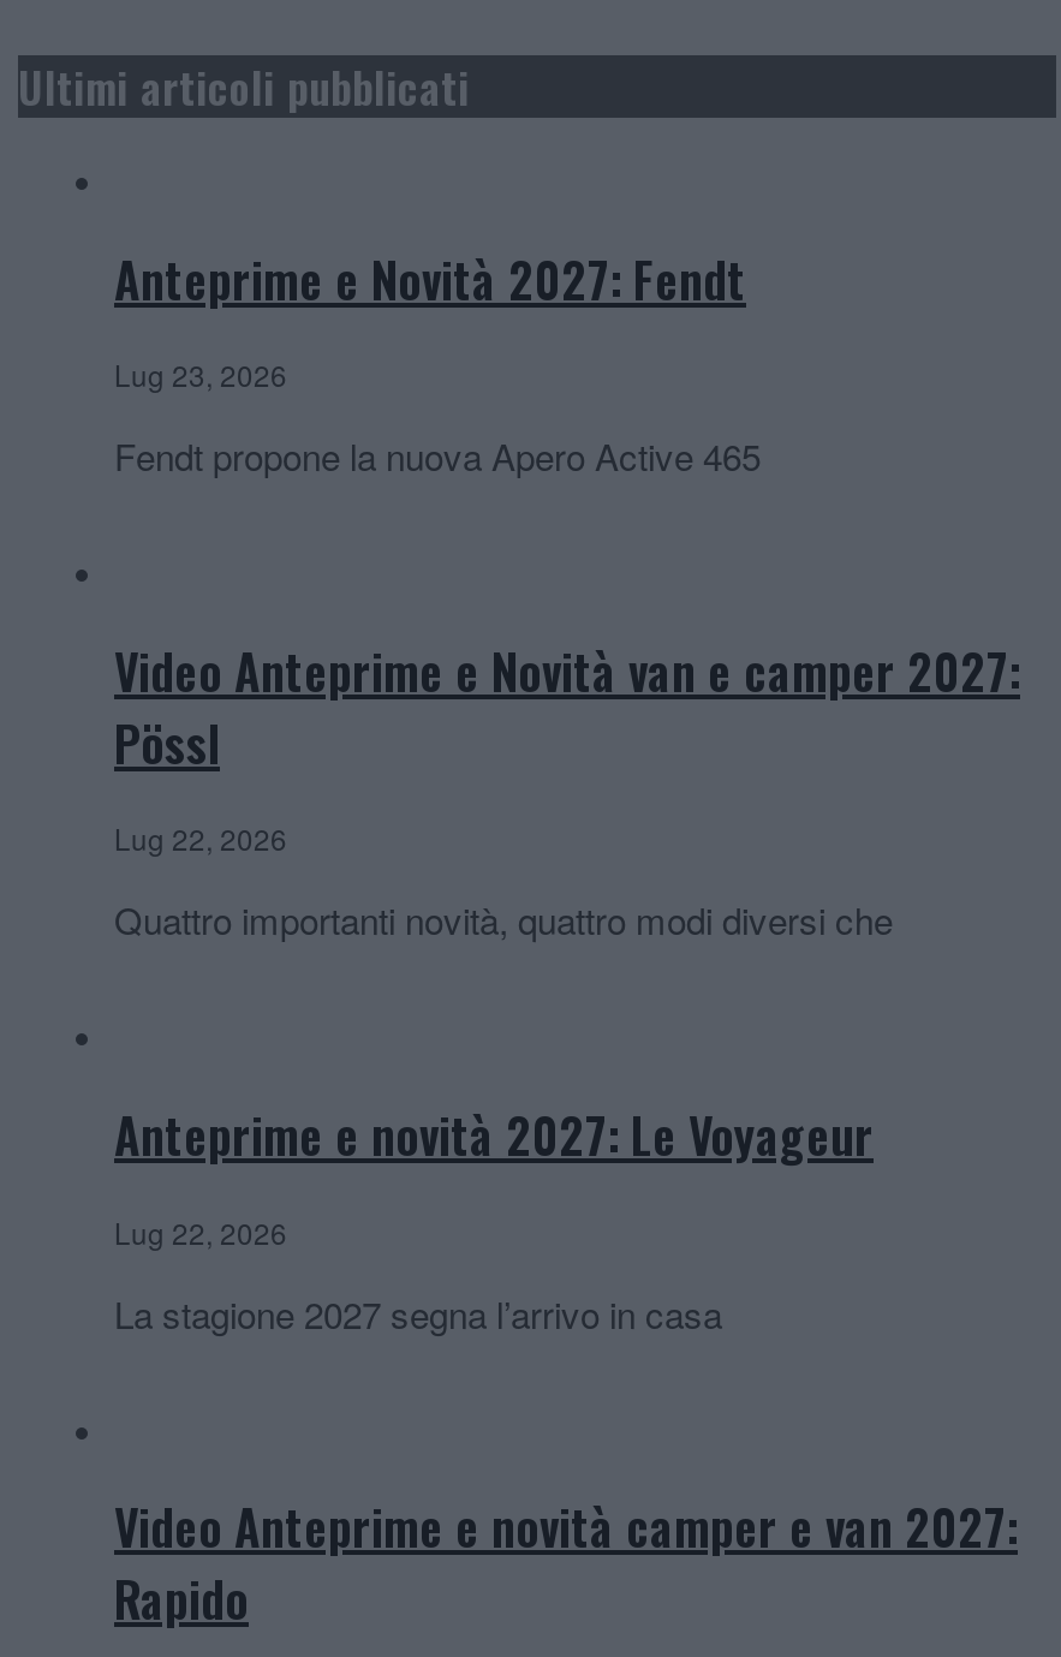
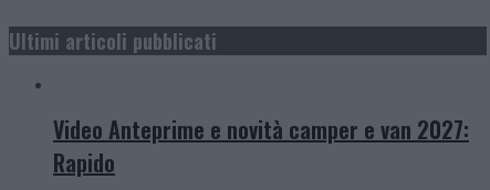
- Anteprime e Novità 2027: Fendt
- Lug 23, 2026
- Fendt propone la nuova Apero Active 465
- Video Anteprime e Novità van e camper 2027:
- Pössl
- Lug 22, 2026
- Quattro importanti novità, quattro modi diversi che
- Anteprime e novità 2027: Le Voyageur
- Lug 22, 2026
- La stagione 2027 segna l’arrivo in casa
